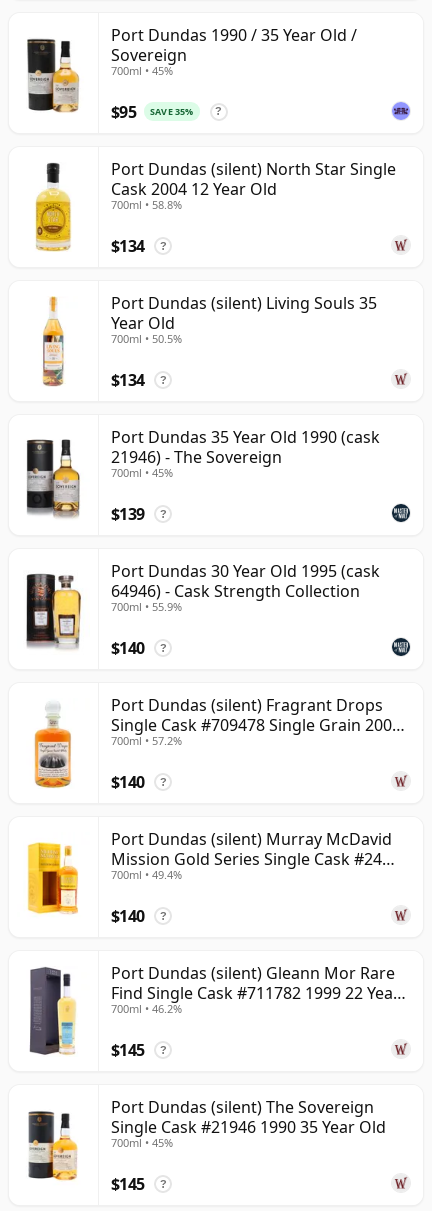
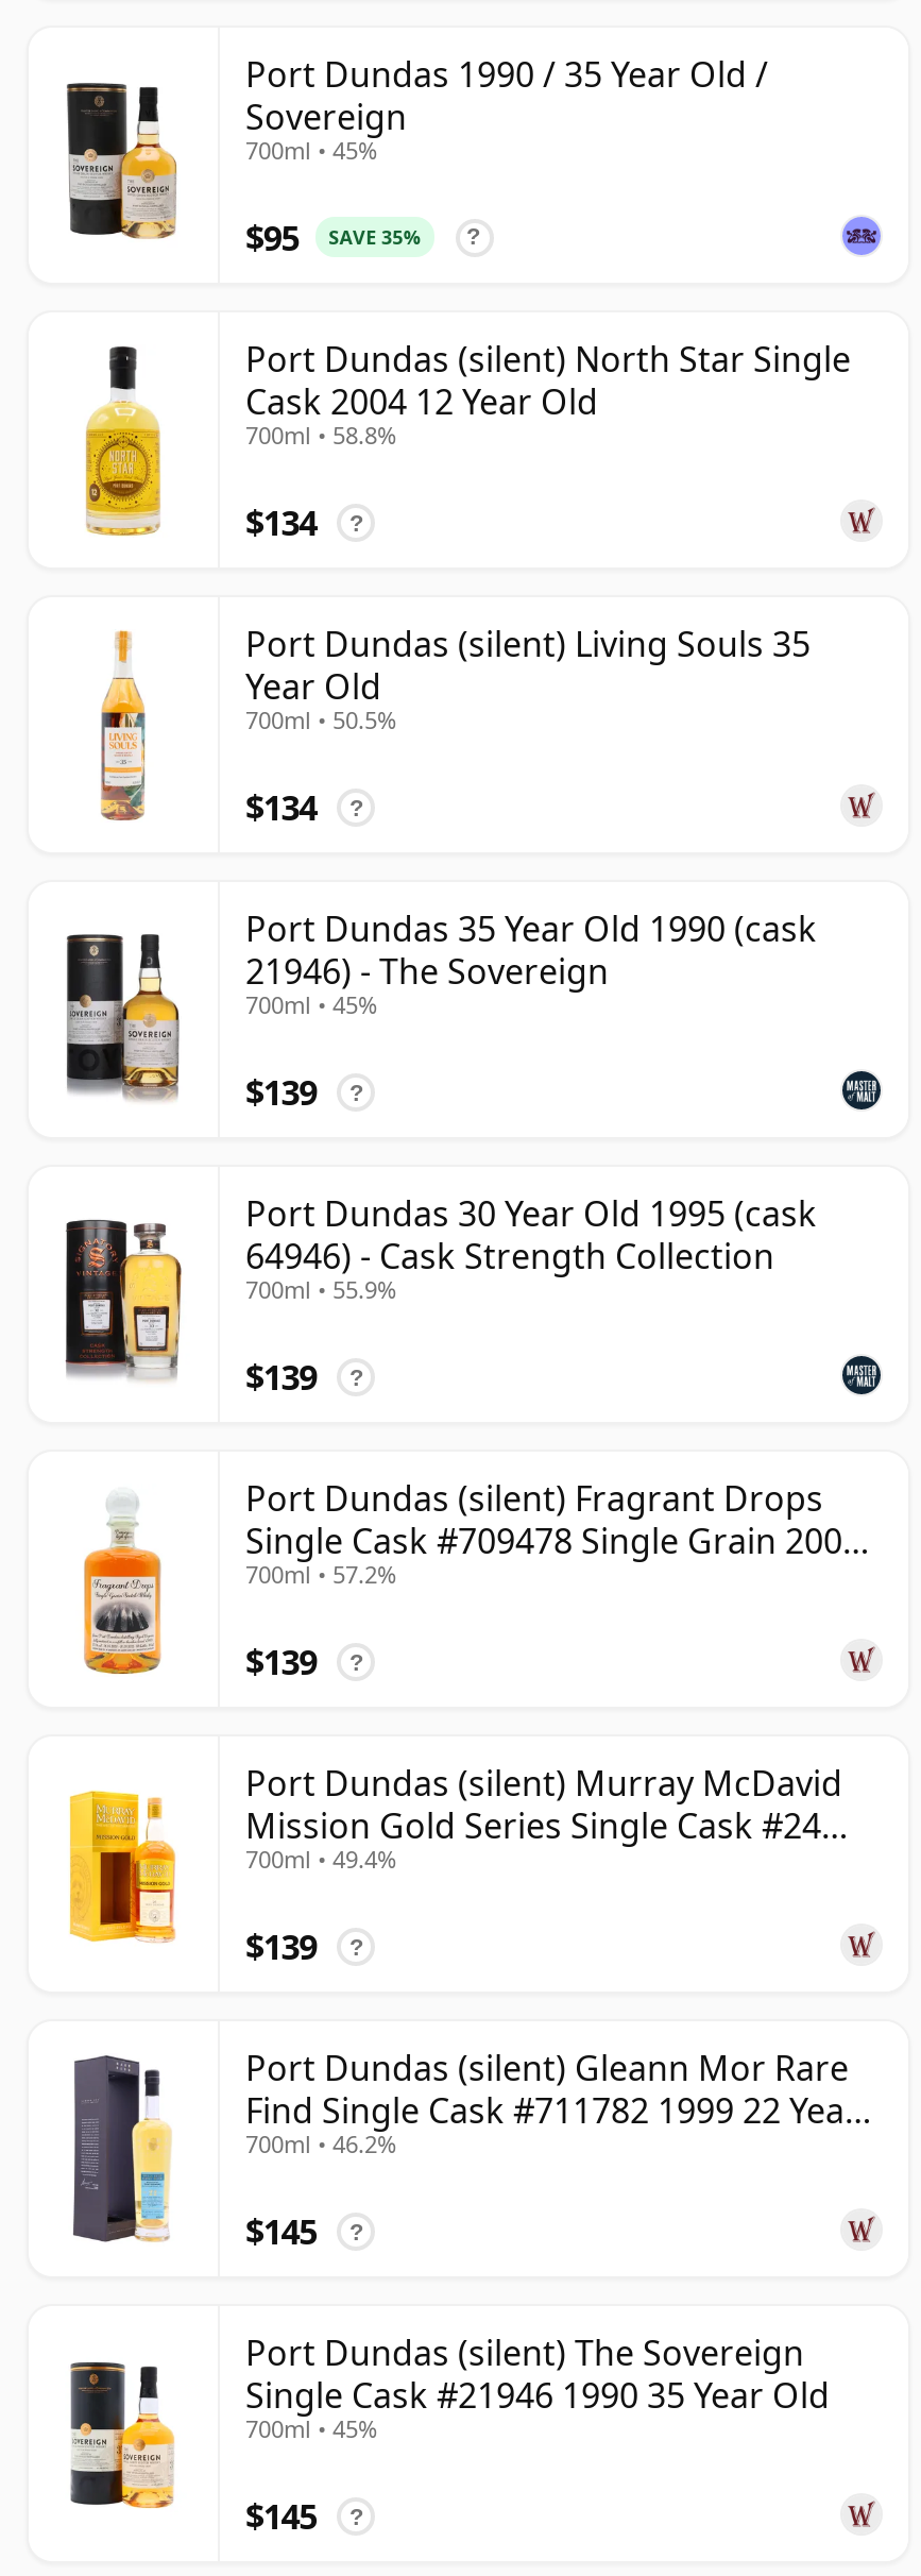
- $140
+ $139

- $140
+ $139

- $140
+ $139
